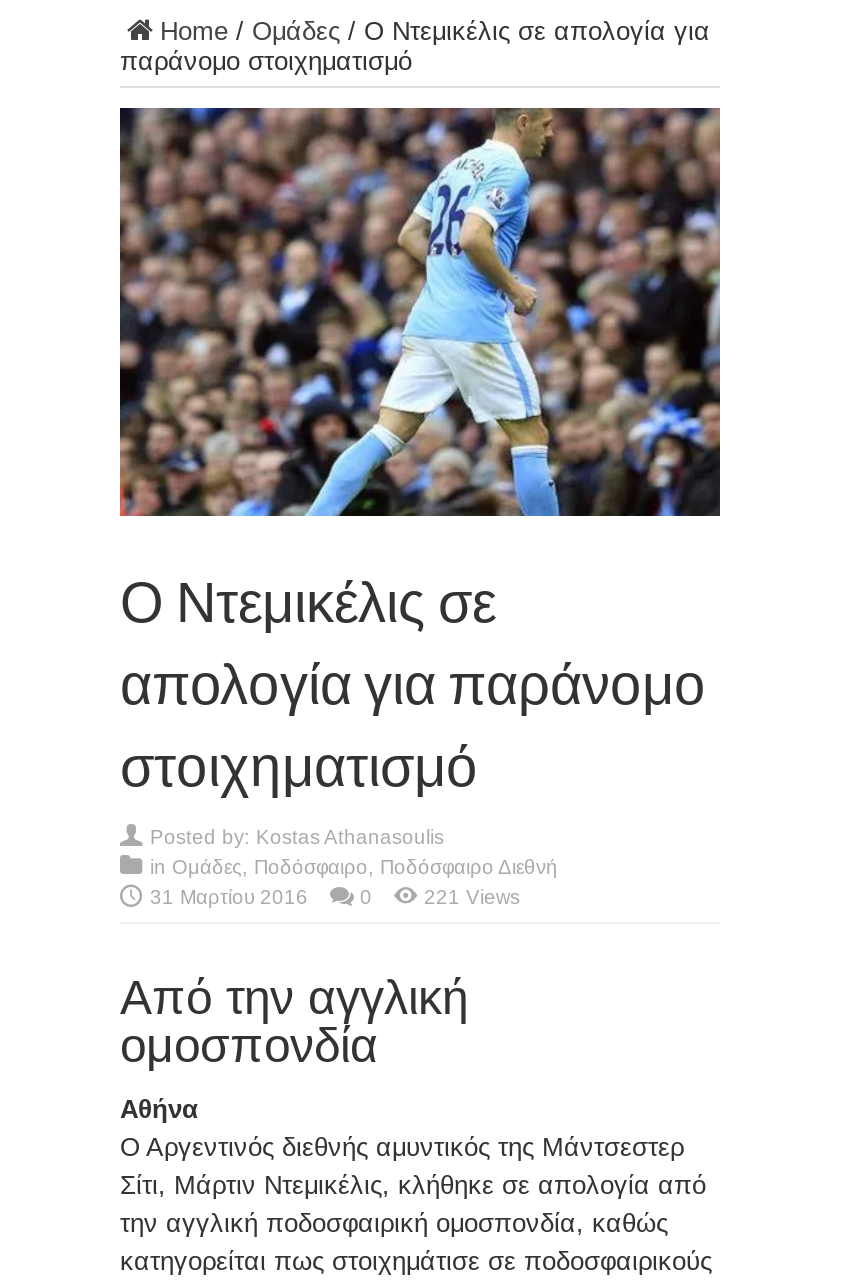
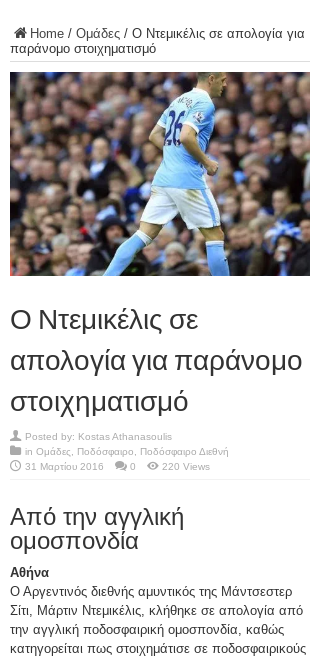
- 221 Views
+ 220 Views
